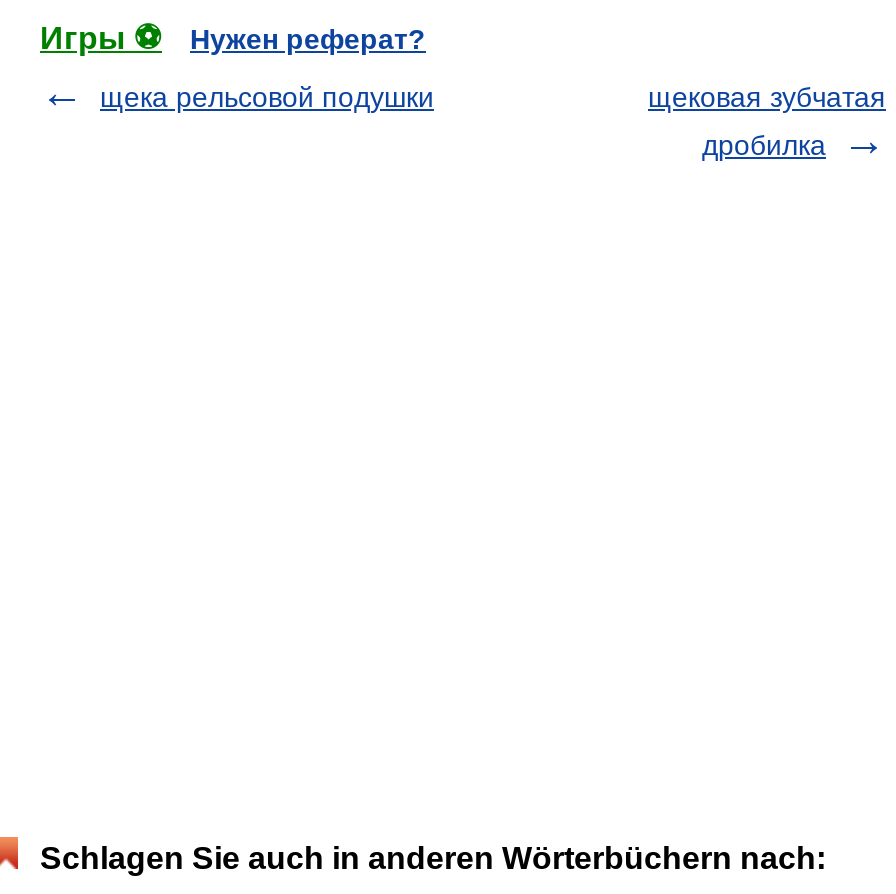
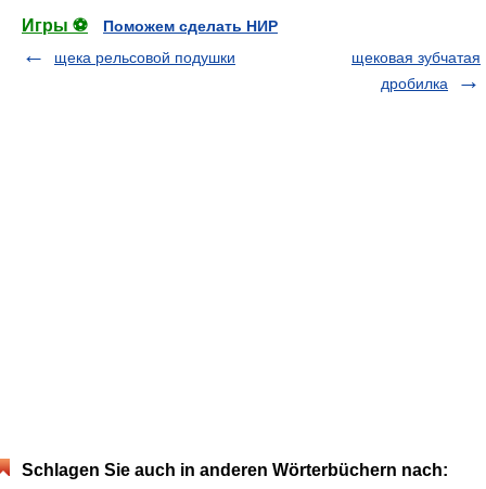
- Нужен реферат?
+ Поможем сделать НИР
